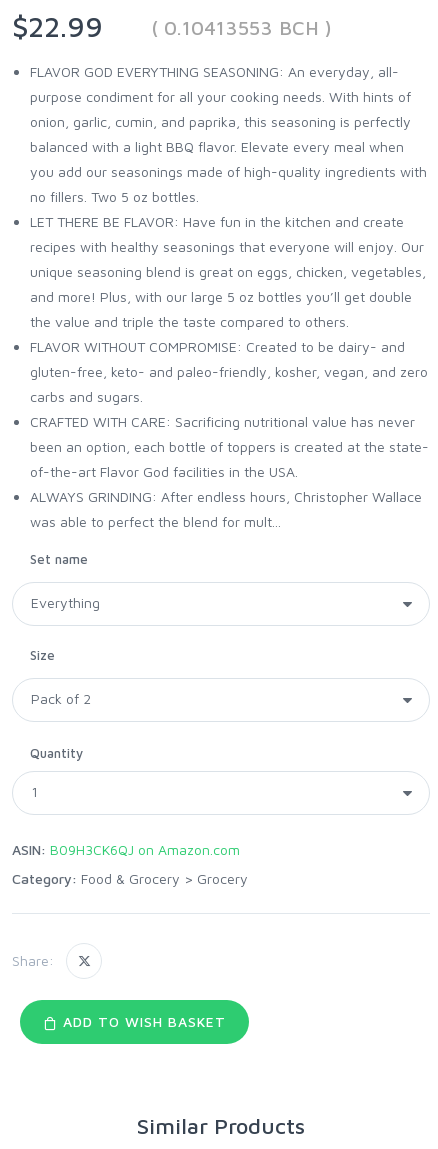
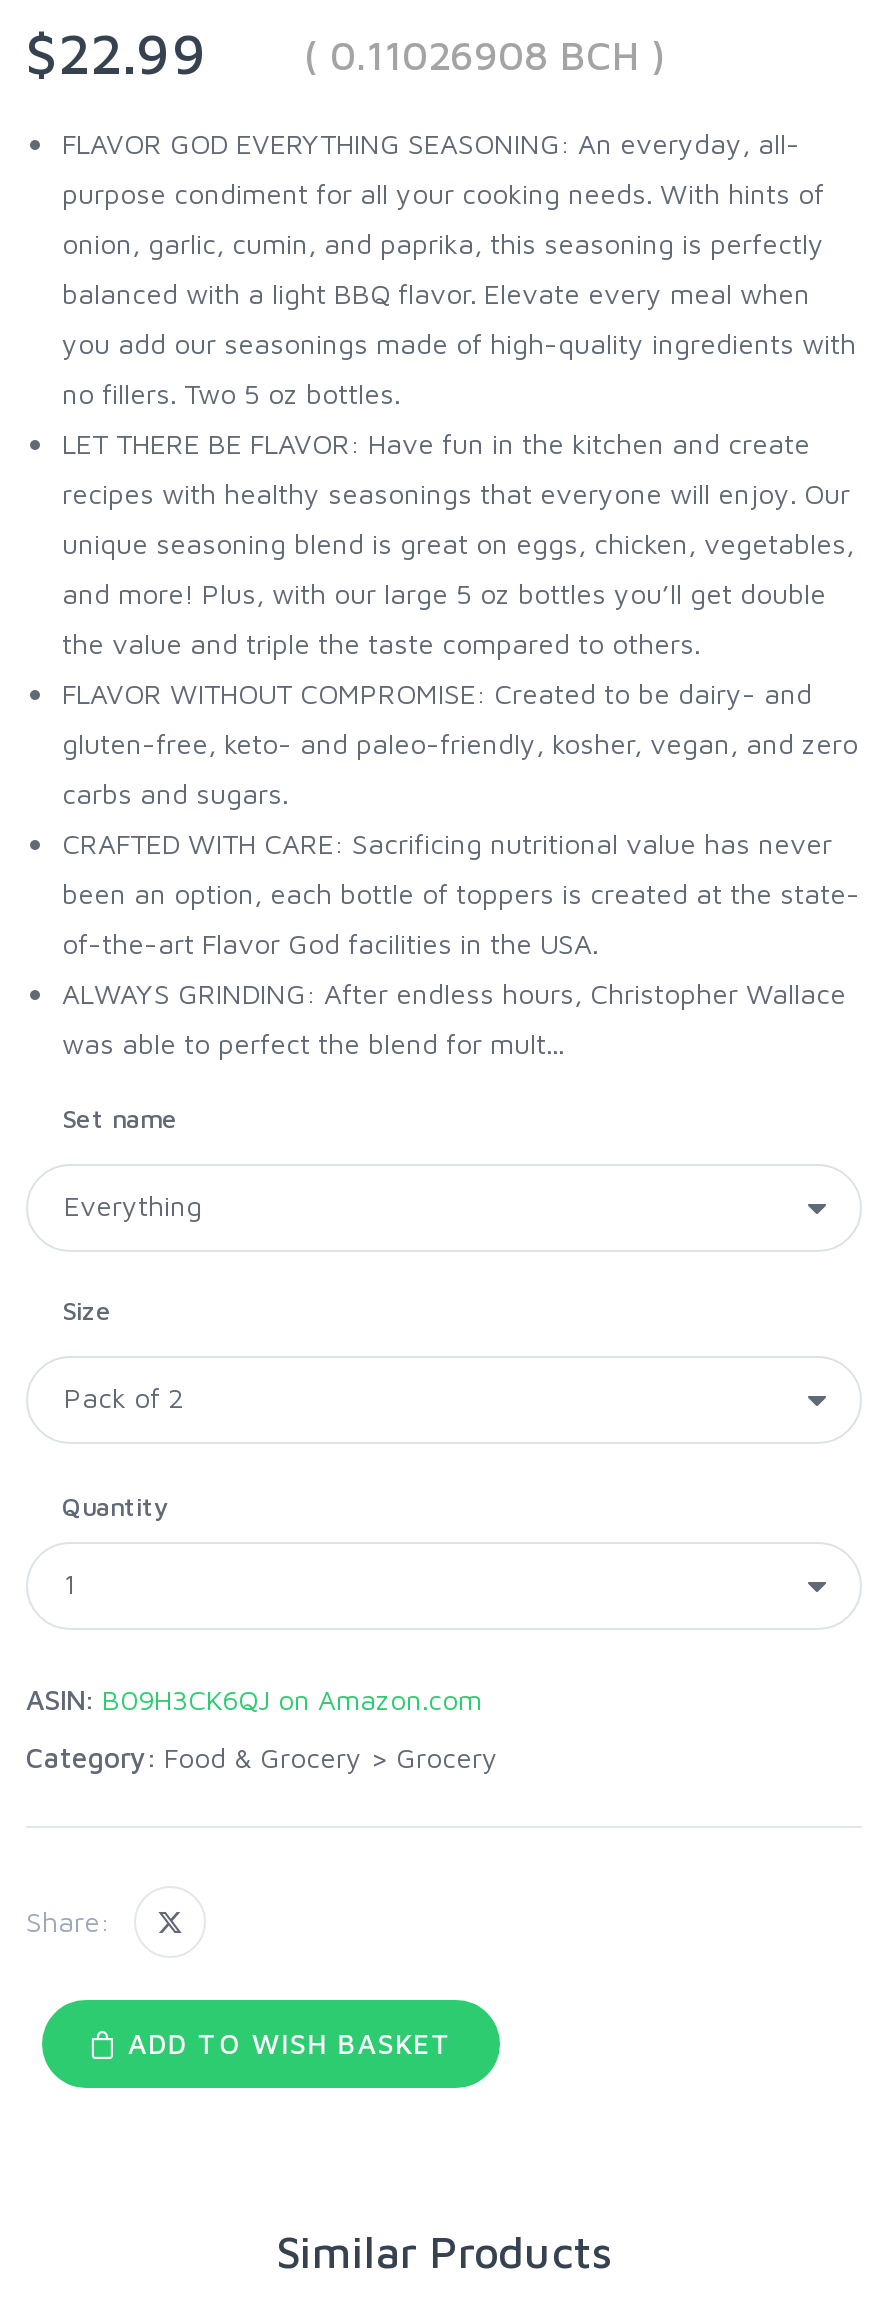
- ( 0.10413553 BCH )
+ ( 0.11026908 BCH )
